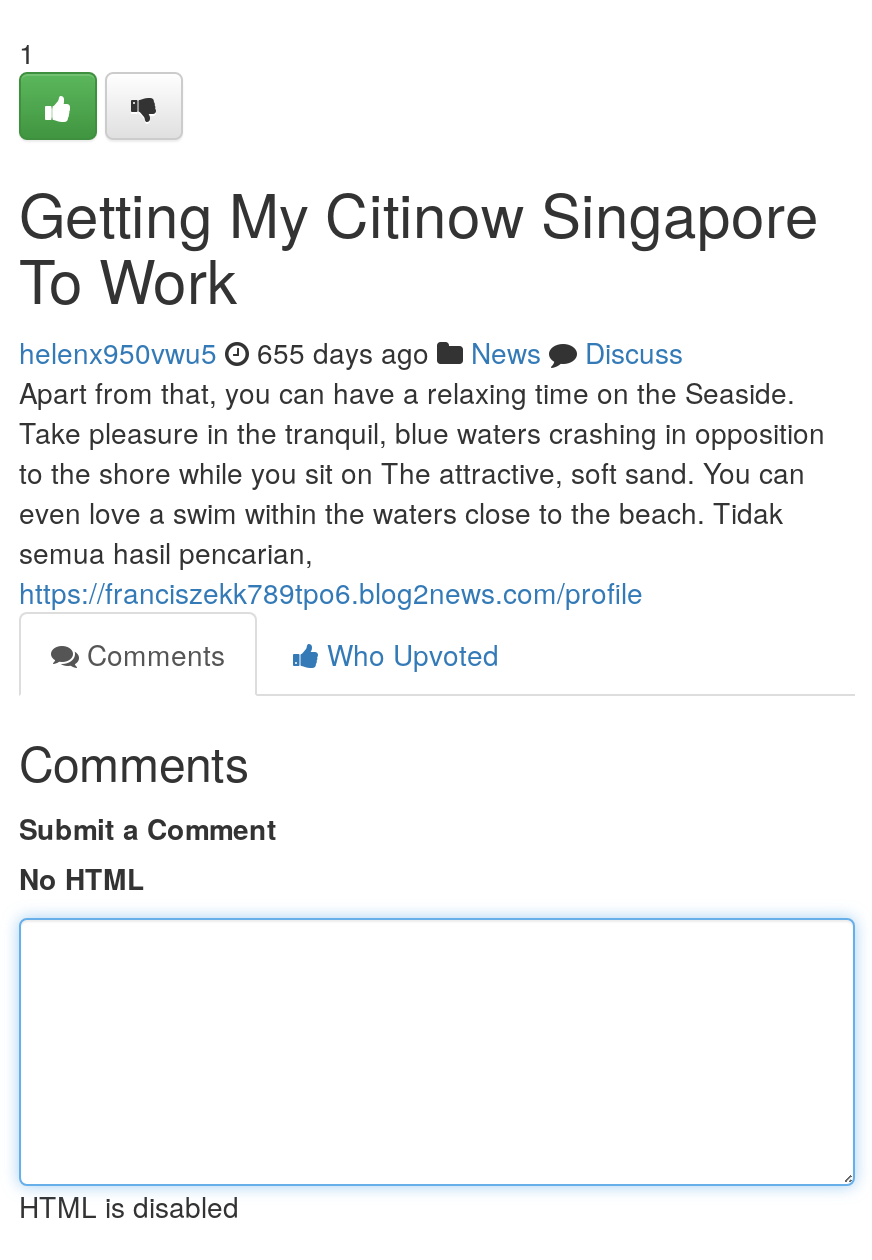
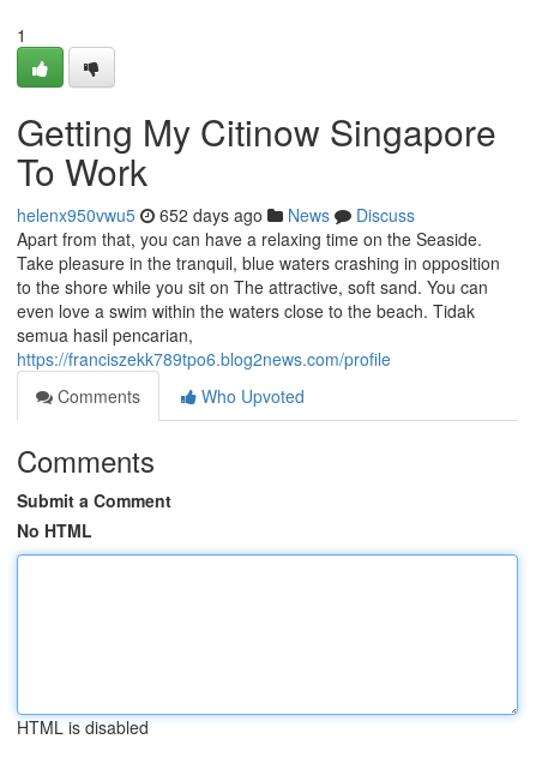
- helenx950vwu5 655 days ago News Discuss
+ helenx950vwu5 652 days ago News Discuss
